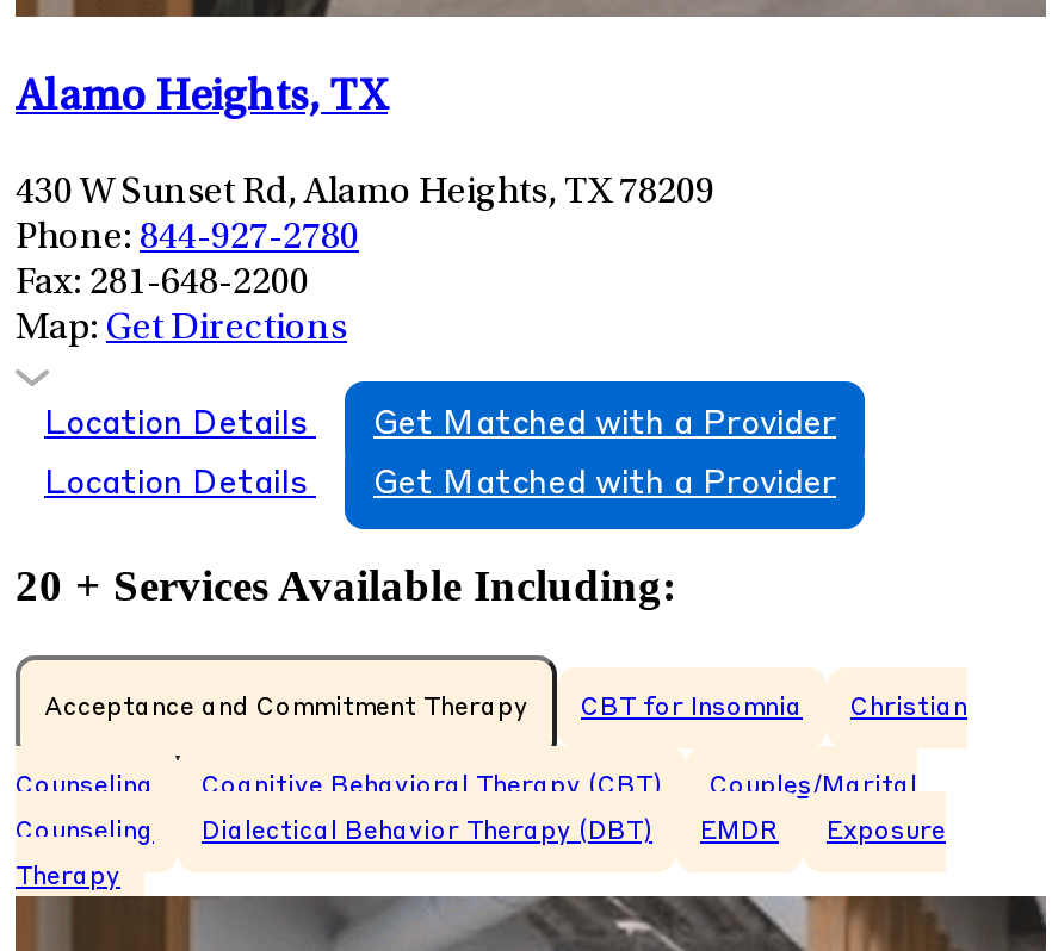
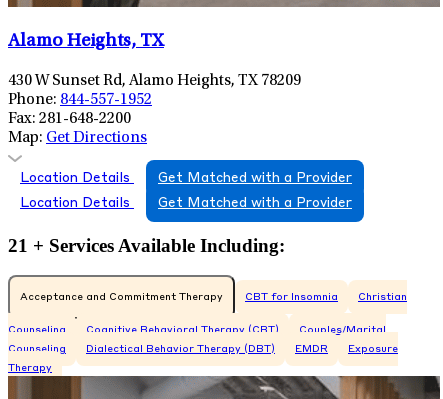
- Phone: 844-927-2780
+ Phone: 844-557-1952

- 20 + Services Available Including:
+ 21 + Services Available Including:
